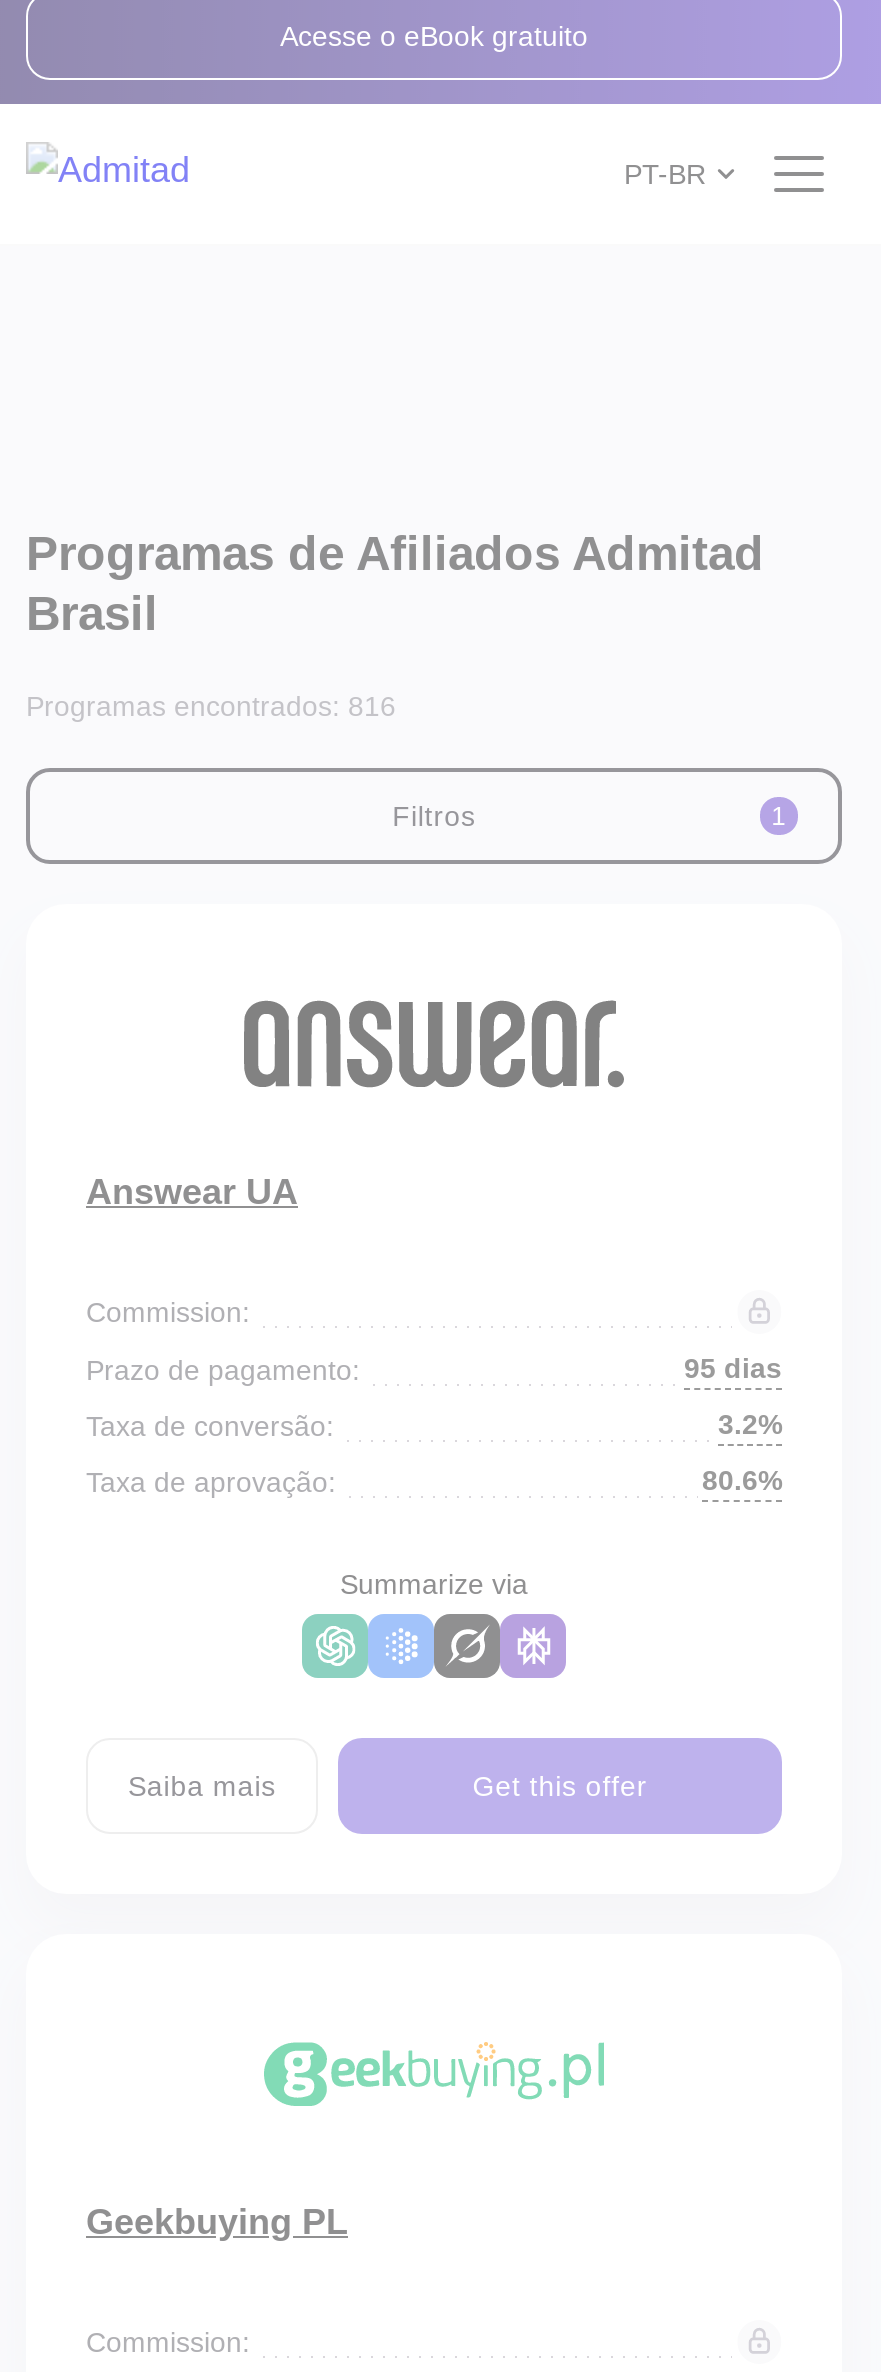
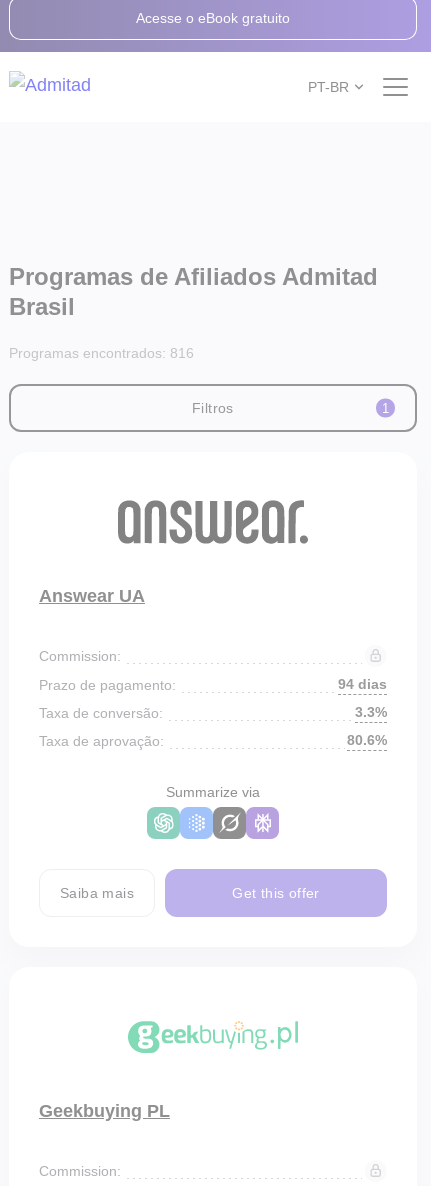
- 95 dias
+ 94 dias

- 3.2%
+ 3.3%
